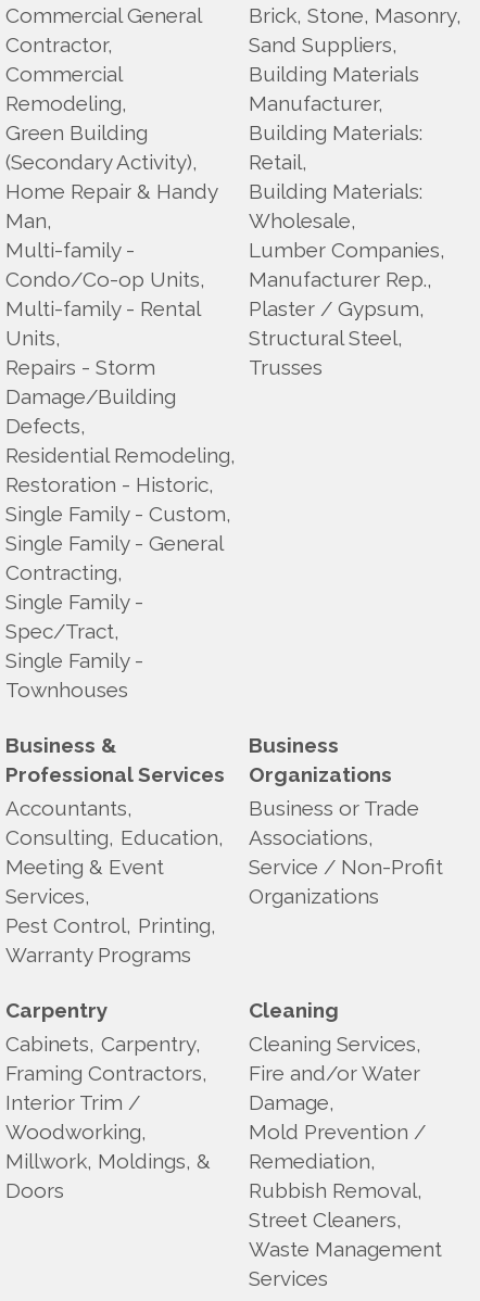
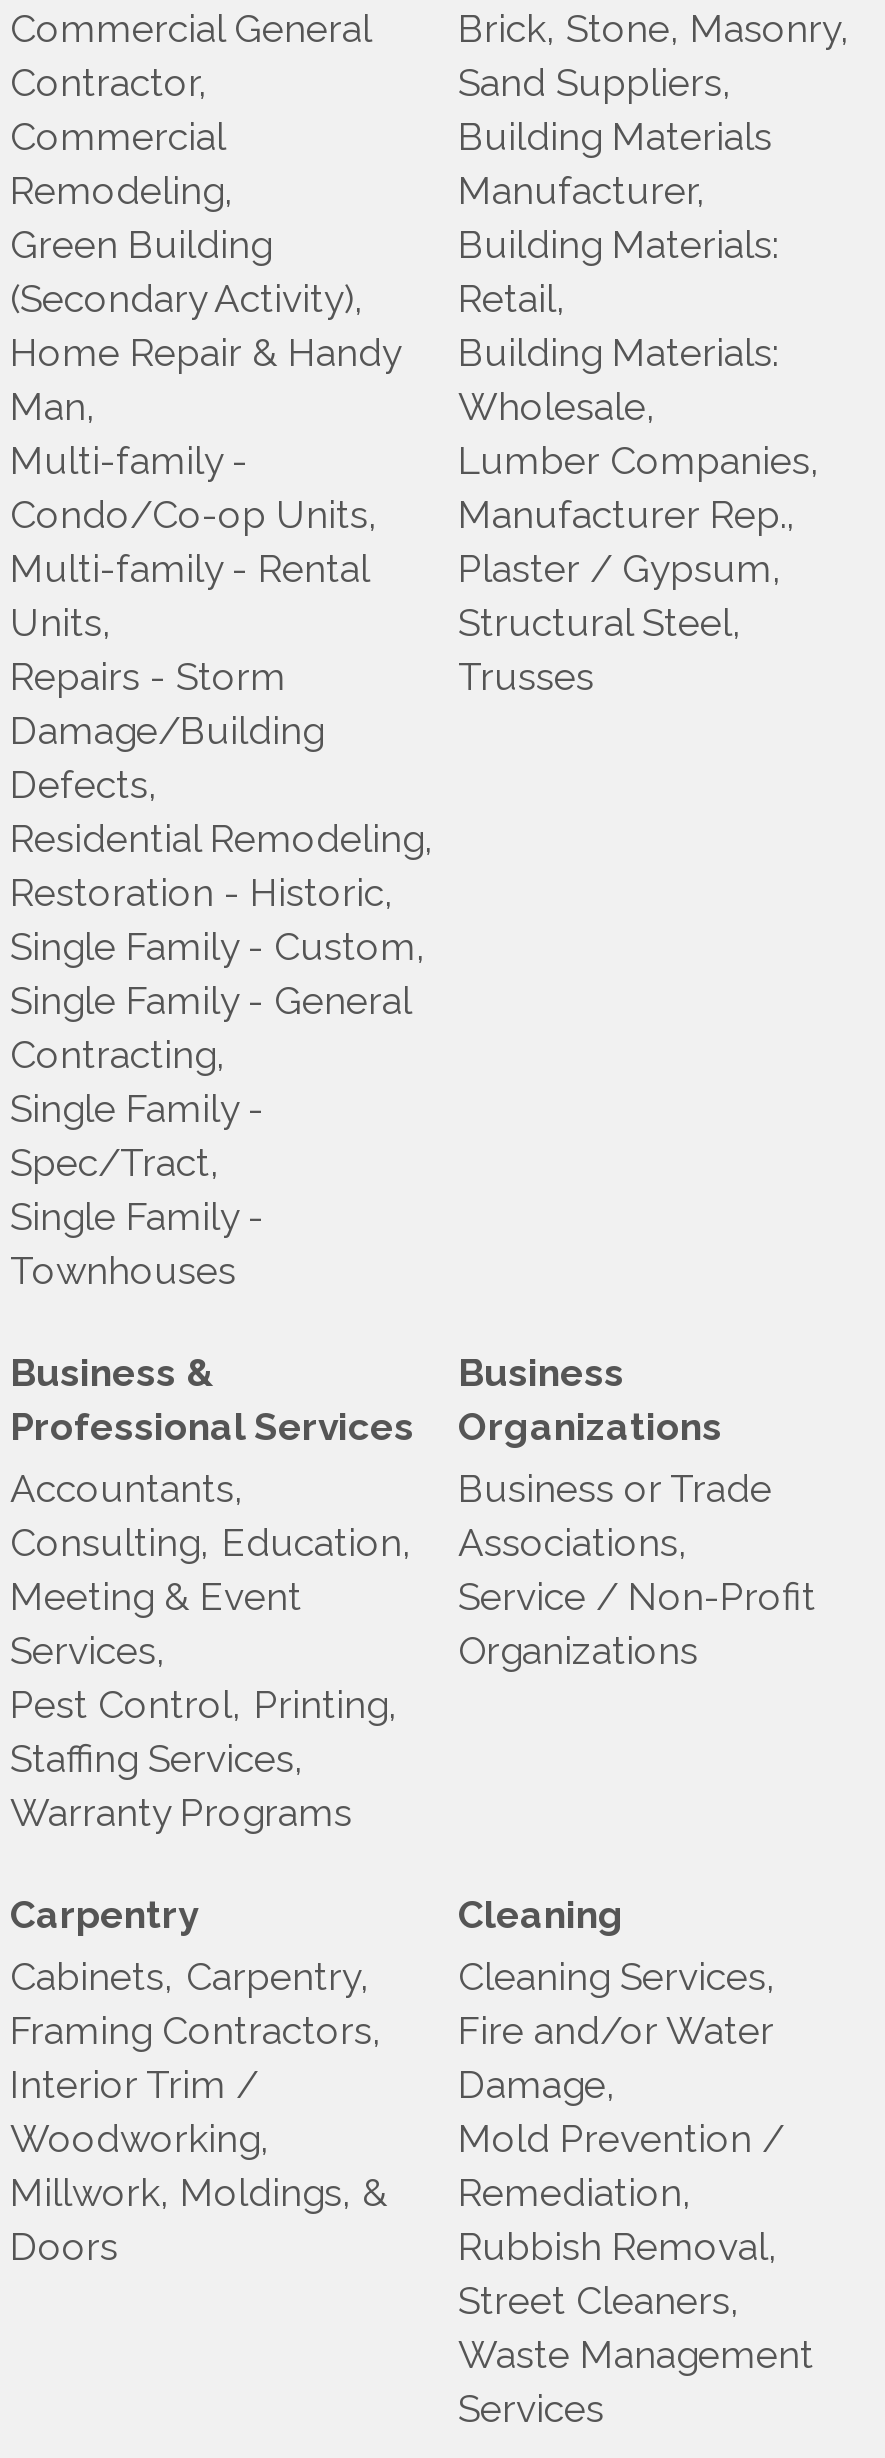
+ Staffing Services,
